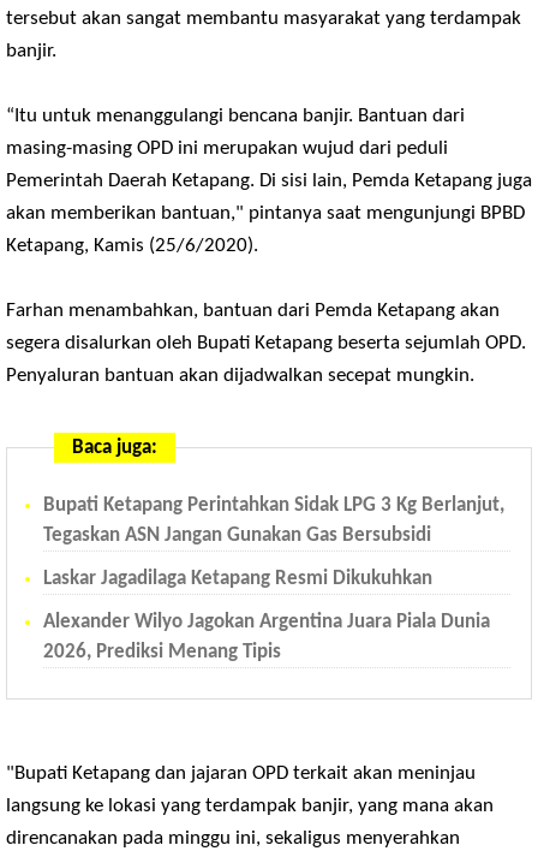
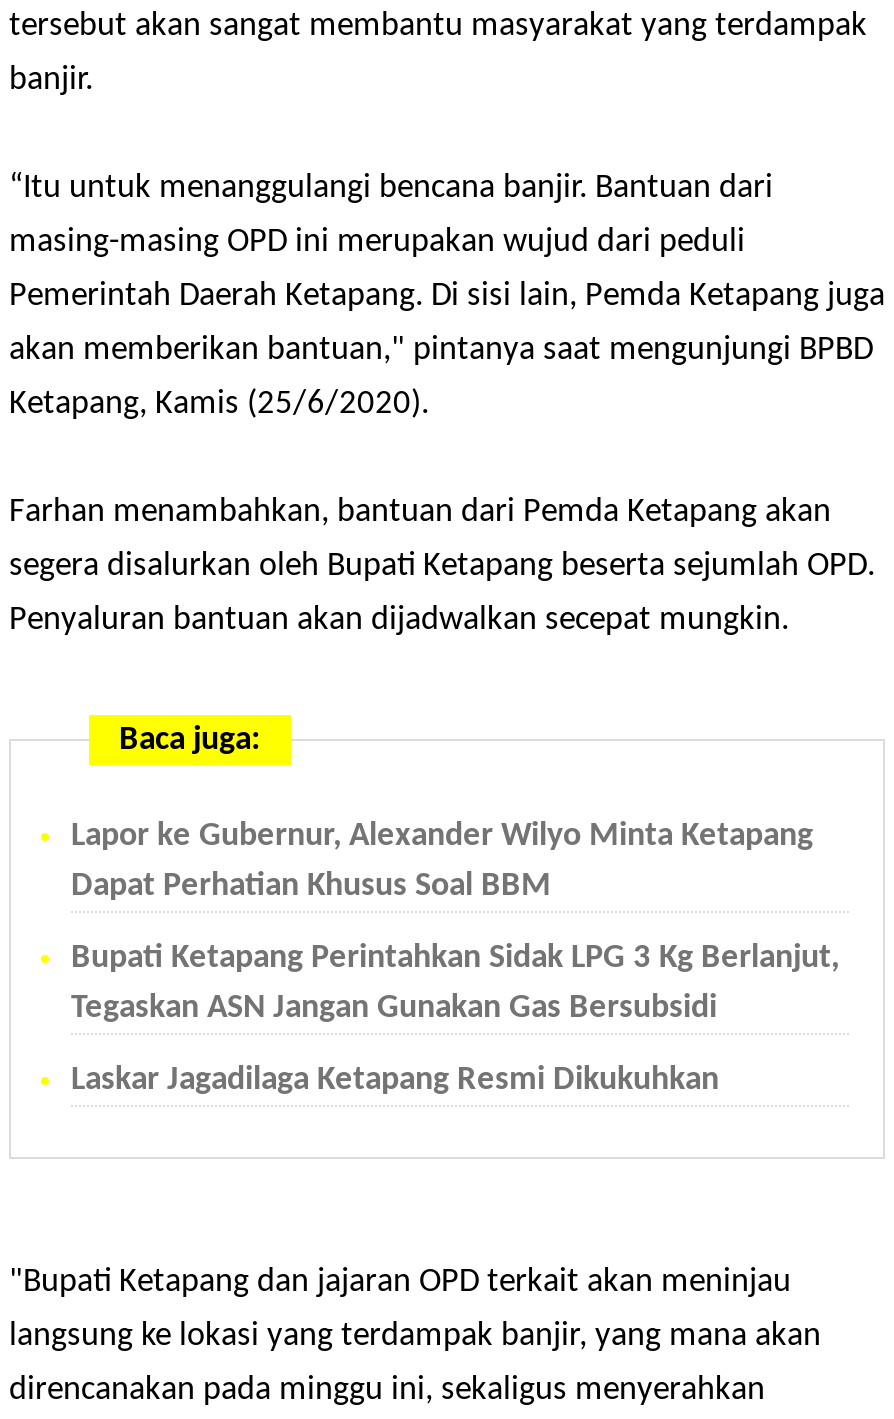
+ Lapor ke Gubernur, Alexander Wilyo Minta Ketapang
+ Dapat Perhatian Khusus Soal BBM

moved down: Bupati Ketapang Perintahkan Sidak LPG 3 Kg Berlanjut, | Tegaskan ASN Jangan Gunakan Gas Bersubsidi | Laskar Jagadilaga Ketapang Resmi Dikukuhkan

- Alexander Wilyo Jagokan Argentina Juara Piala Dunia
- 2026, Prediksi Menang Tipis
